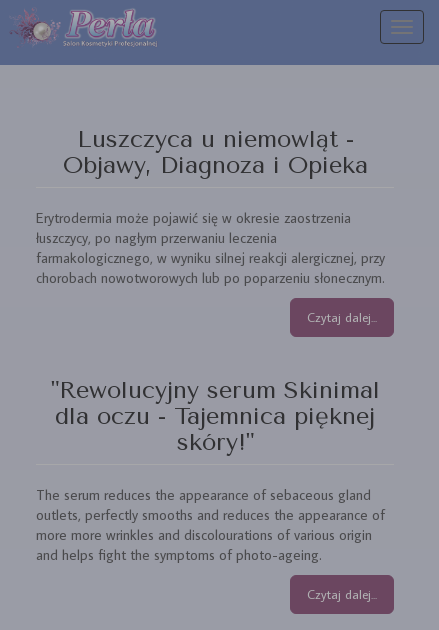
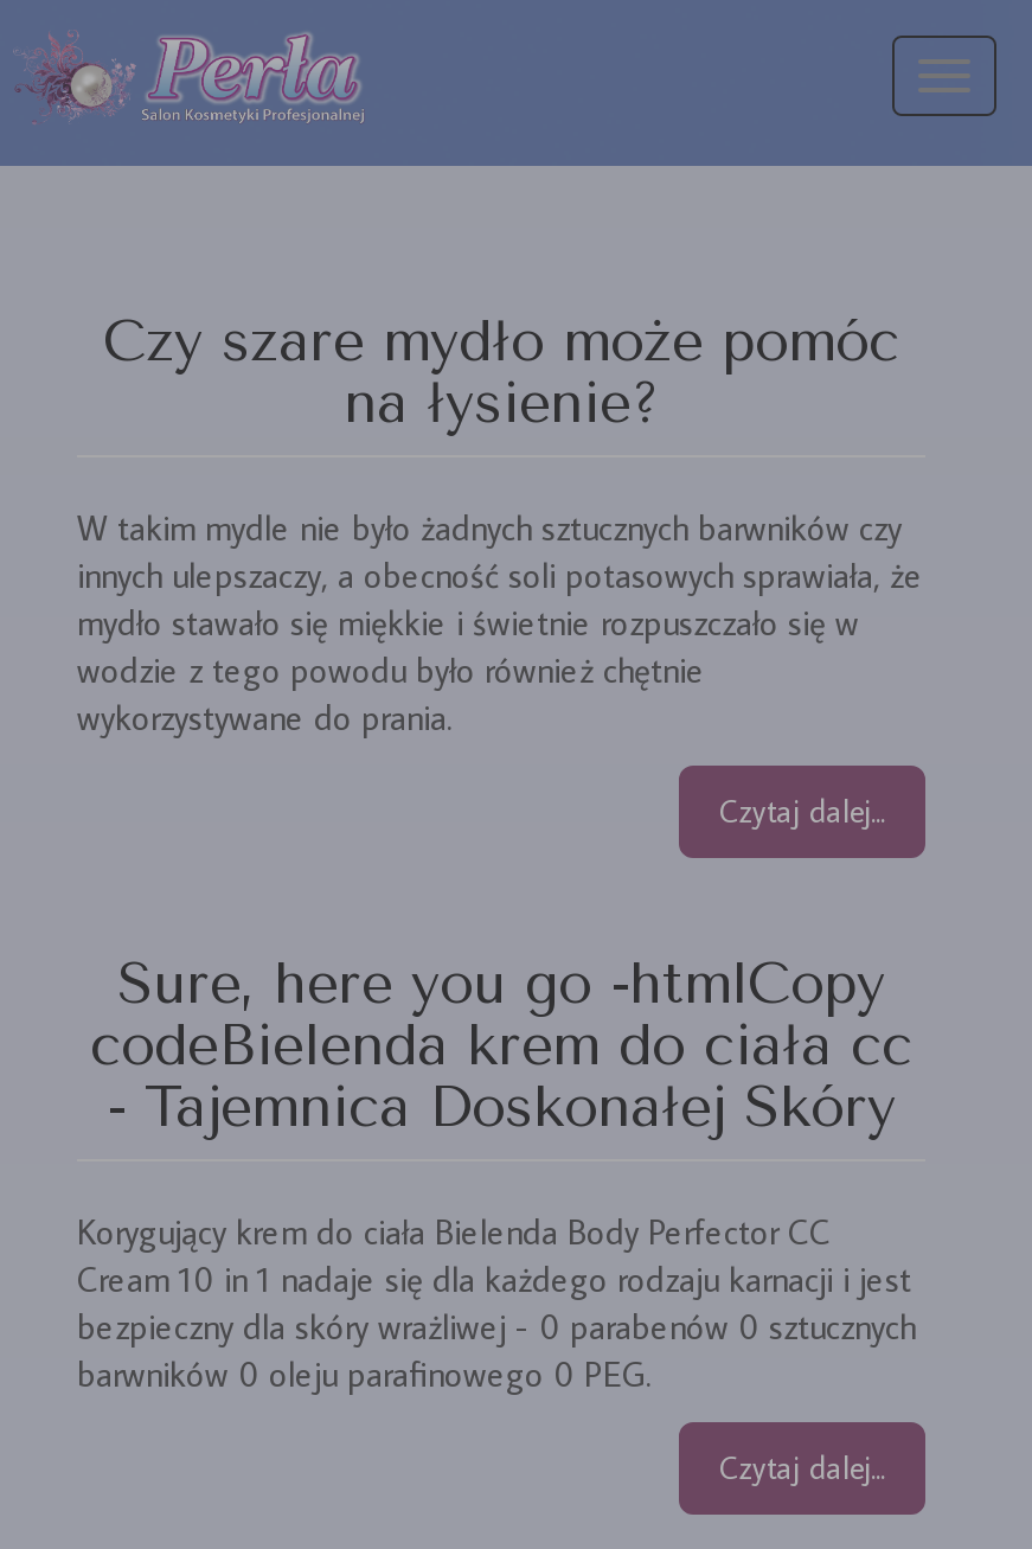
- Luszczyca u niemowląt -
- Objawy, Diagnoza i Opieka
+ Czy szare mydło może pomóc
+ na łysienie?

- Erytrodermia może pojawić się w okresie zaostrzenia
- łuszczycy, po nagłym przerwaniu leczenia
- farmakologicznego, w wyniku silnej reakcji alergicznej, przy
- chorobach nowotworowych lub po poparzeniu słonecznym.
+ W takim mydle nie było żadnych sztucznych barwników czy
+ innych ulepszaczy, a obecność soli potasowych sprawiała, że
+ mydło stawało się miękkie i świetnie rozpuszczało się w
+ wodzie z tego powodu było również chętnie
+ wykorzystywane do prania.

- "Rewolucyjny serum Skinimal
- dla oczu - Tajemnica pięknej
- skóry!"
+ Sure, here you go -htmlCopy
+ codeBielenda krem do ciała cc
+ - Tajemnica Doskonałej Skóry

- The serum reduces the appearance of sebaceous gland
- outlets, perfectly smooths and reduces the appearance of
- more more wrinkles and discolourations of various origin
- and helps fight the symptoms of photo-ageing.
+ Korygujący krem do ciała Bielenda Body Perfector CC
+ Cream 10 in 1 nadaje się dla każdego rodzaju karnacji i jest
+ bezpieczny dla skóry wrażliwej - 0 parabenów 0 sztucznych
+ barwników 0 oleju parafinowego 0 PEG.
